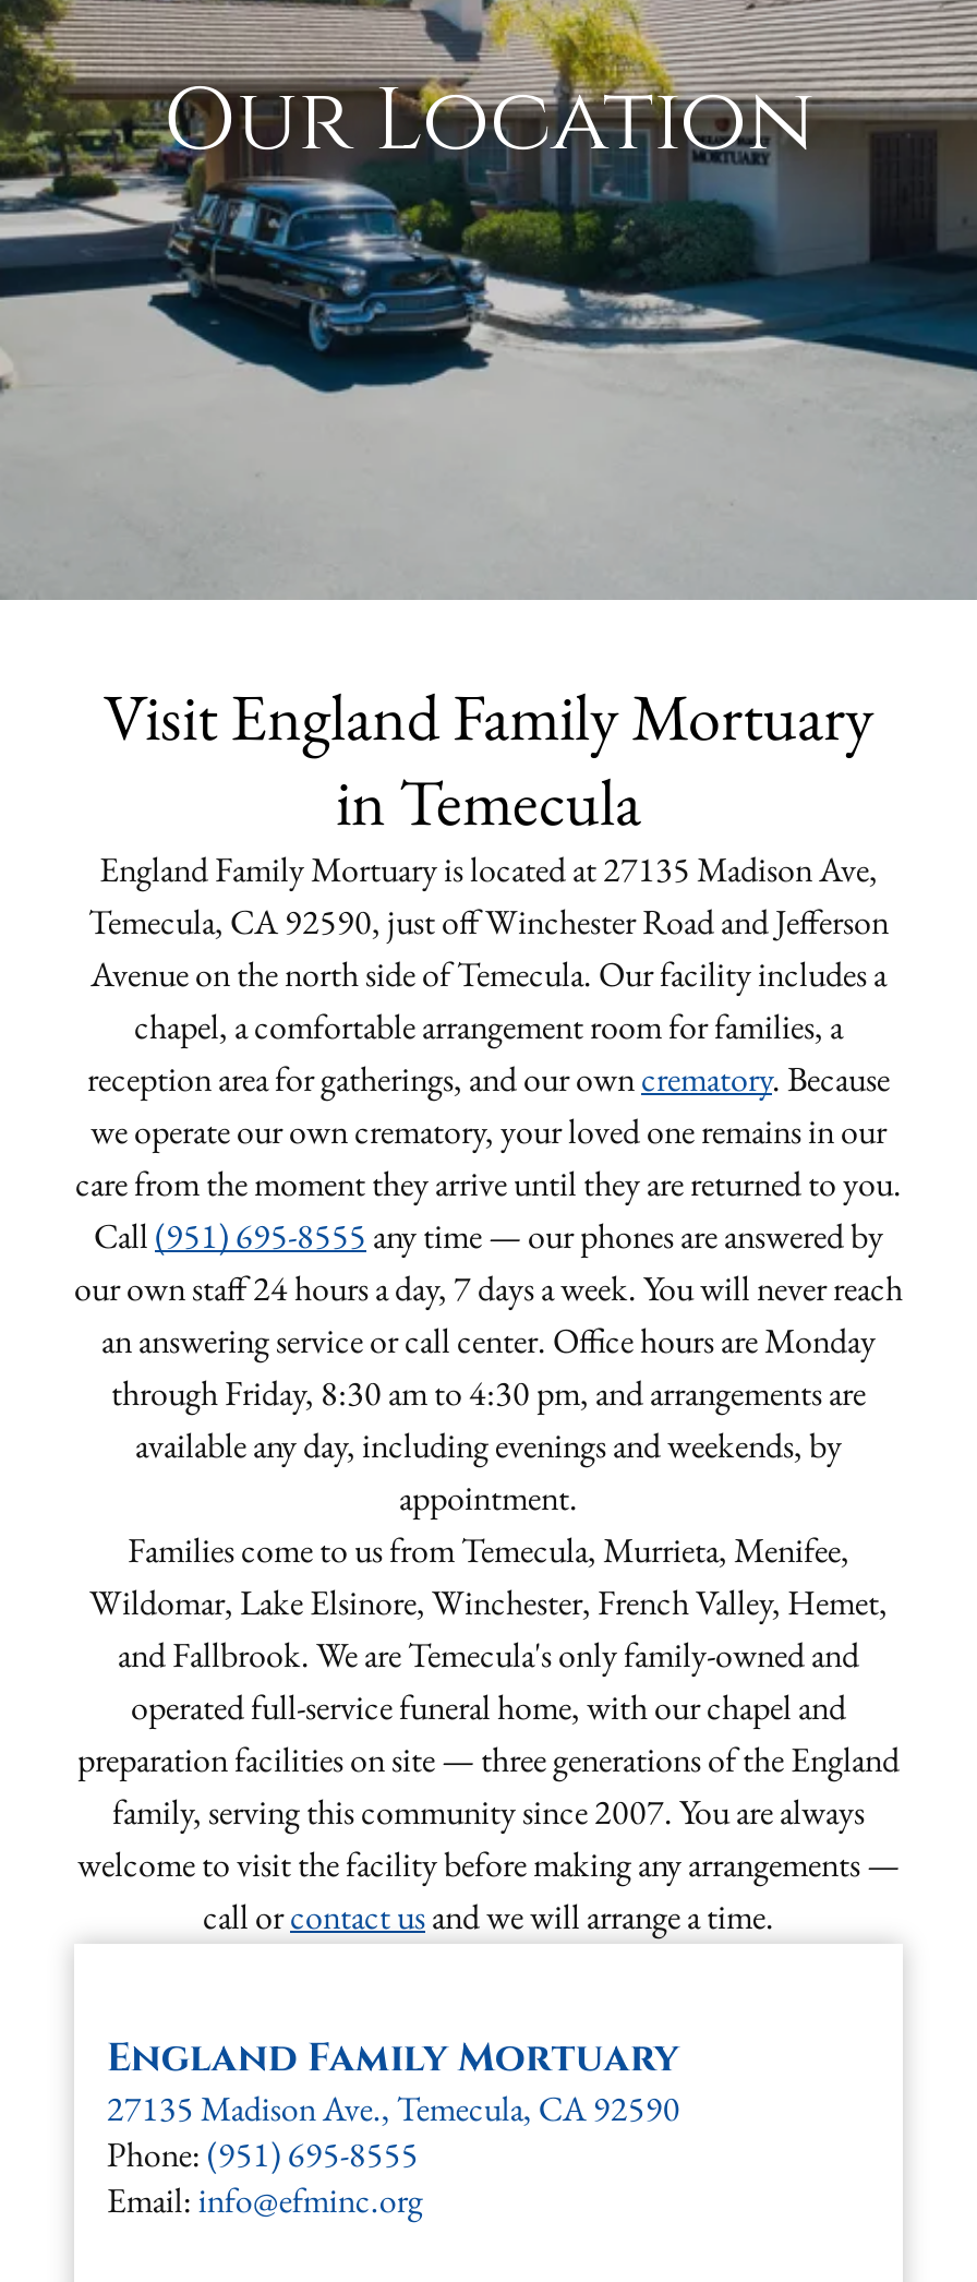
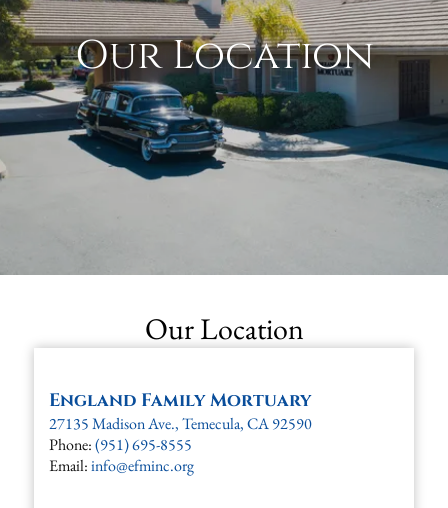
- Visit England Family Mortuary
- in Temecula
- England Family Mortuary is located at 27135 Madison Ave,
- Temecula, CA 92590, just off Winchester Road and Jefferson
- Avenue on the north side of Temecula. Our facility includes a
- chapel, a comfortable arrangement room for families, a
- reception area for gatherings, and our own crematory. Because
- we operate our own crematory, your loved one remains in our
- care from the moment they arrive until they are returned to you.
- Call (951) 695-8555 any time — our phones are answered by
- our own staff 24 hours a day, 7 days a week. You will never reach
- an answering service or call center. Office hours are Monday
- through Friday, 8:30 am to 4:30 pm, and arrangements are
- available any day, including evenings and weekends, by
- appointment.
- Families come to us from Temecula, Murrieta, Menifee,
- Wildomar, Lake Elsinore, Winchester, French Valley, Hemet,
- and Fallbrook. We are Temecula's only family-owned and
- operated full-service funeral home, with our chapel and
- preparation facilities on site — three generations of the England
- family, serving this community since 2007. You are always
- welcome to visit the facility before making any arrangements —
- call or contact us and we will arrange a time.
+ Our Location
